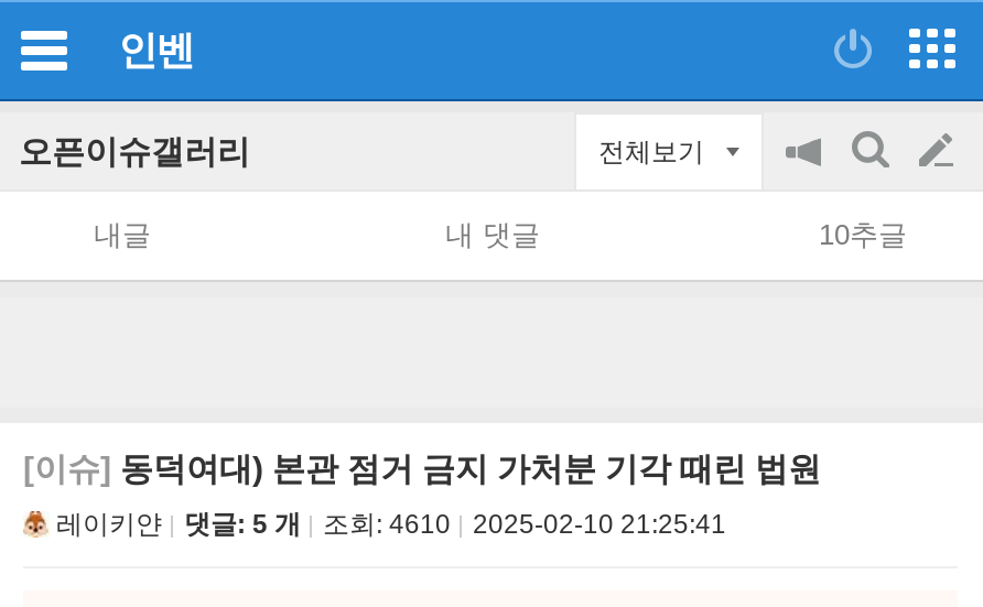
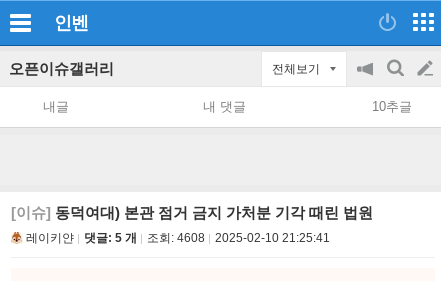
- 레이키얀 댓글: 5 개 조회: 4610 2025-02-10 21:25:41
+ 레이키얀 댓글: 5 개 조회: 4608 2025-02-10 21:25:41
